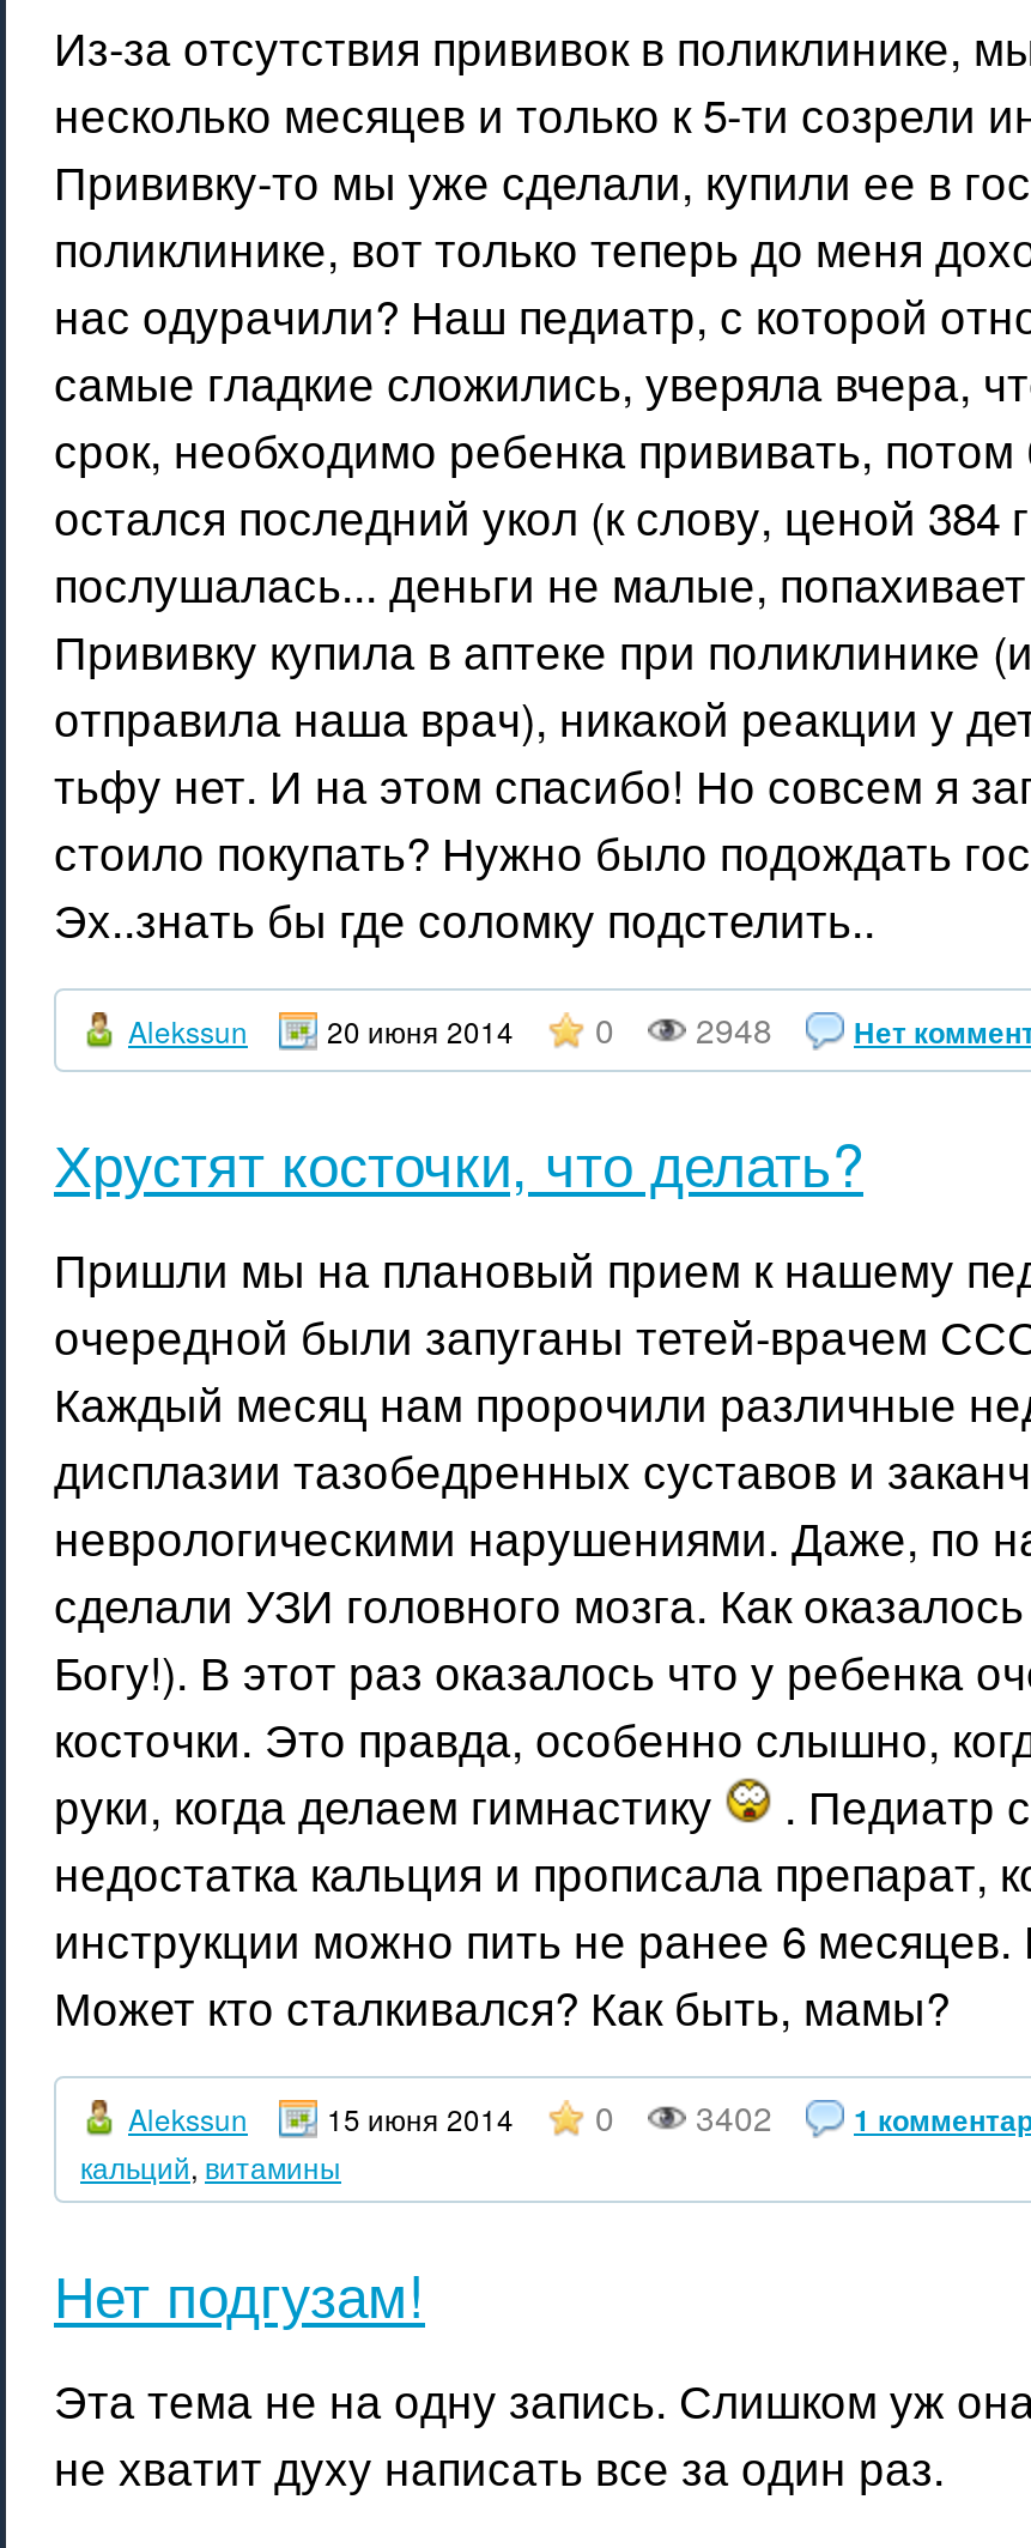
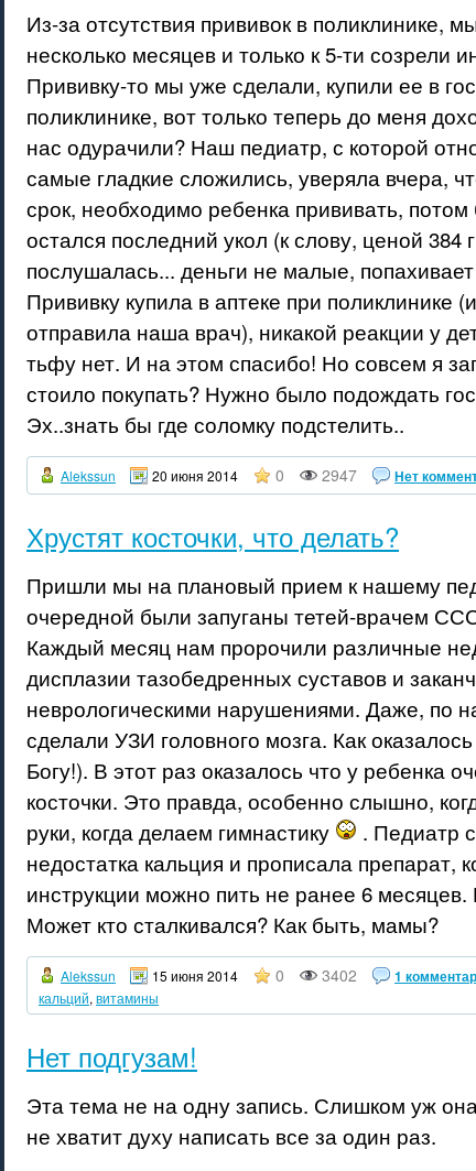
- 2948
+ 2947
